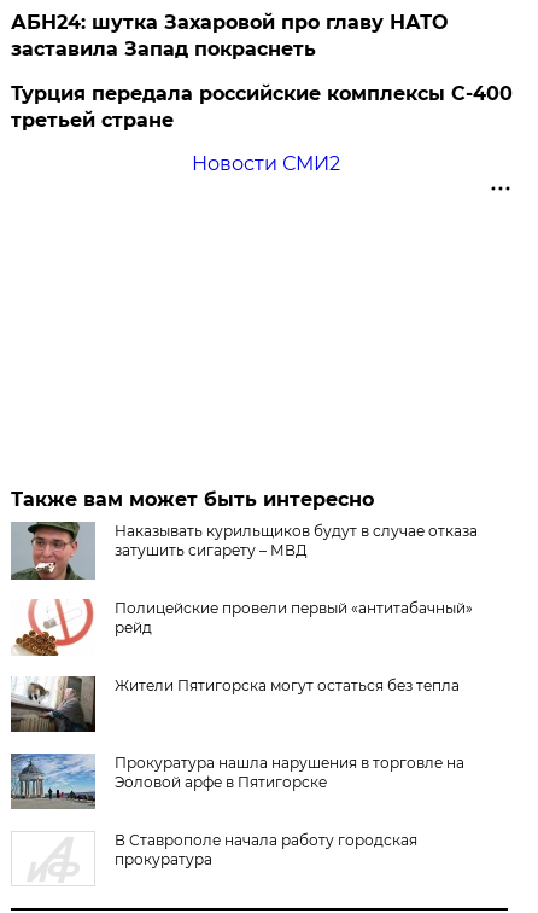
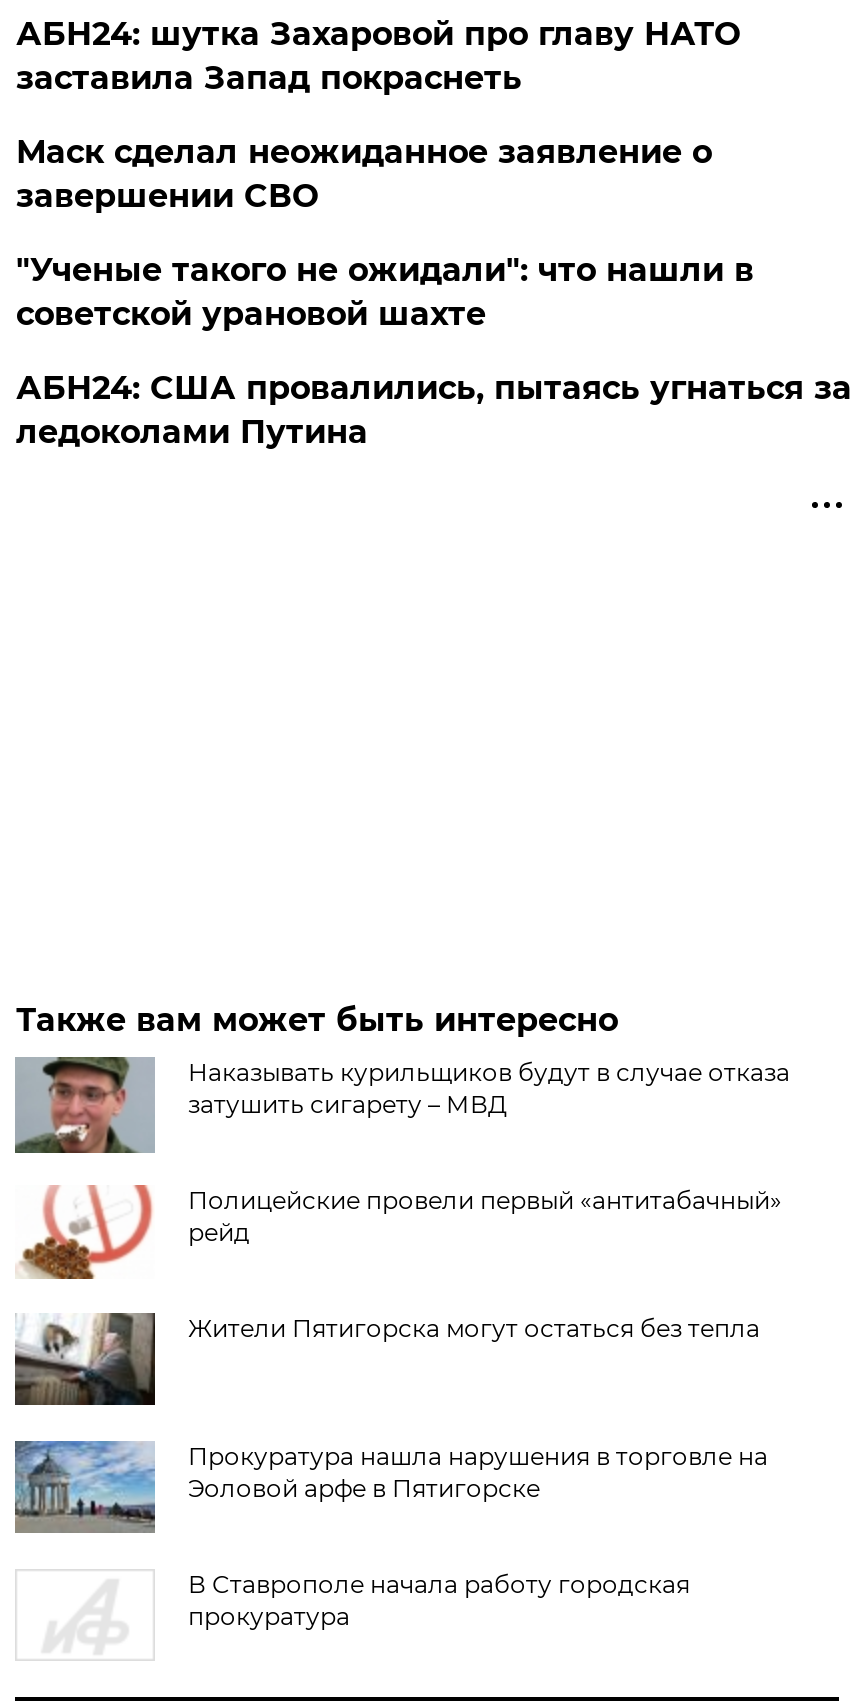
- Турция передала российские комплексы С-400
- третьей стране
- Новости СМИ2
+ Маск сделал неожиданное заявление о
+ завершении СВО
+ "Ученые такого не ожидали": что нашли в
+ советской урановой шахте
+ АБН24: США провалились, пытаясь угнаться за
+ ледоколами Путина
